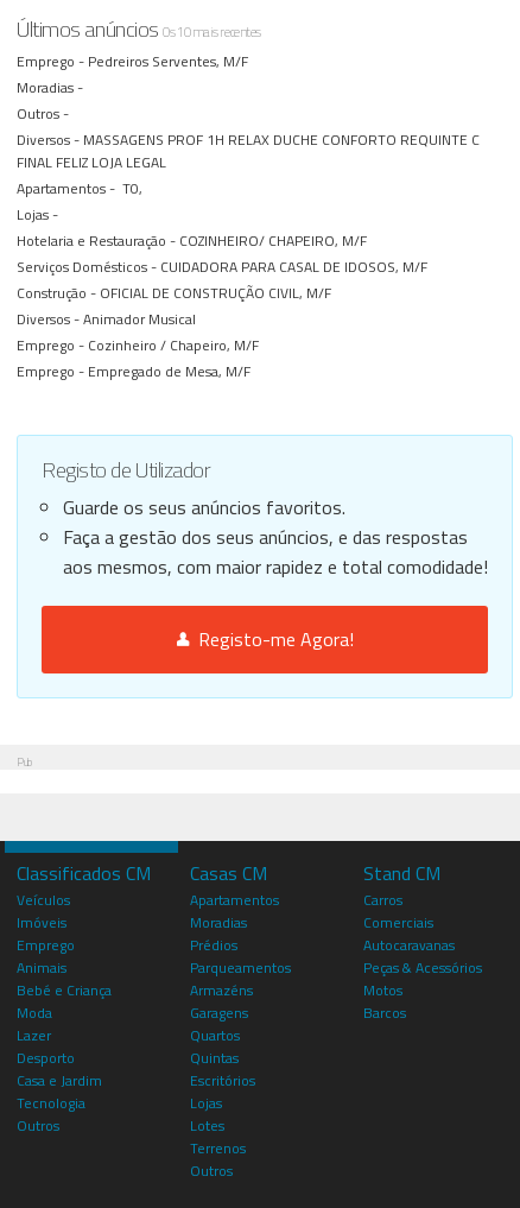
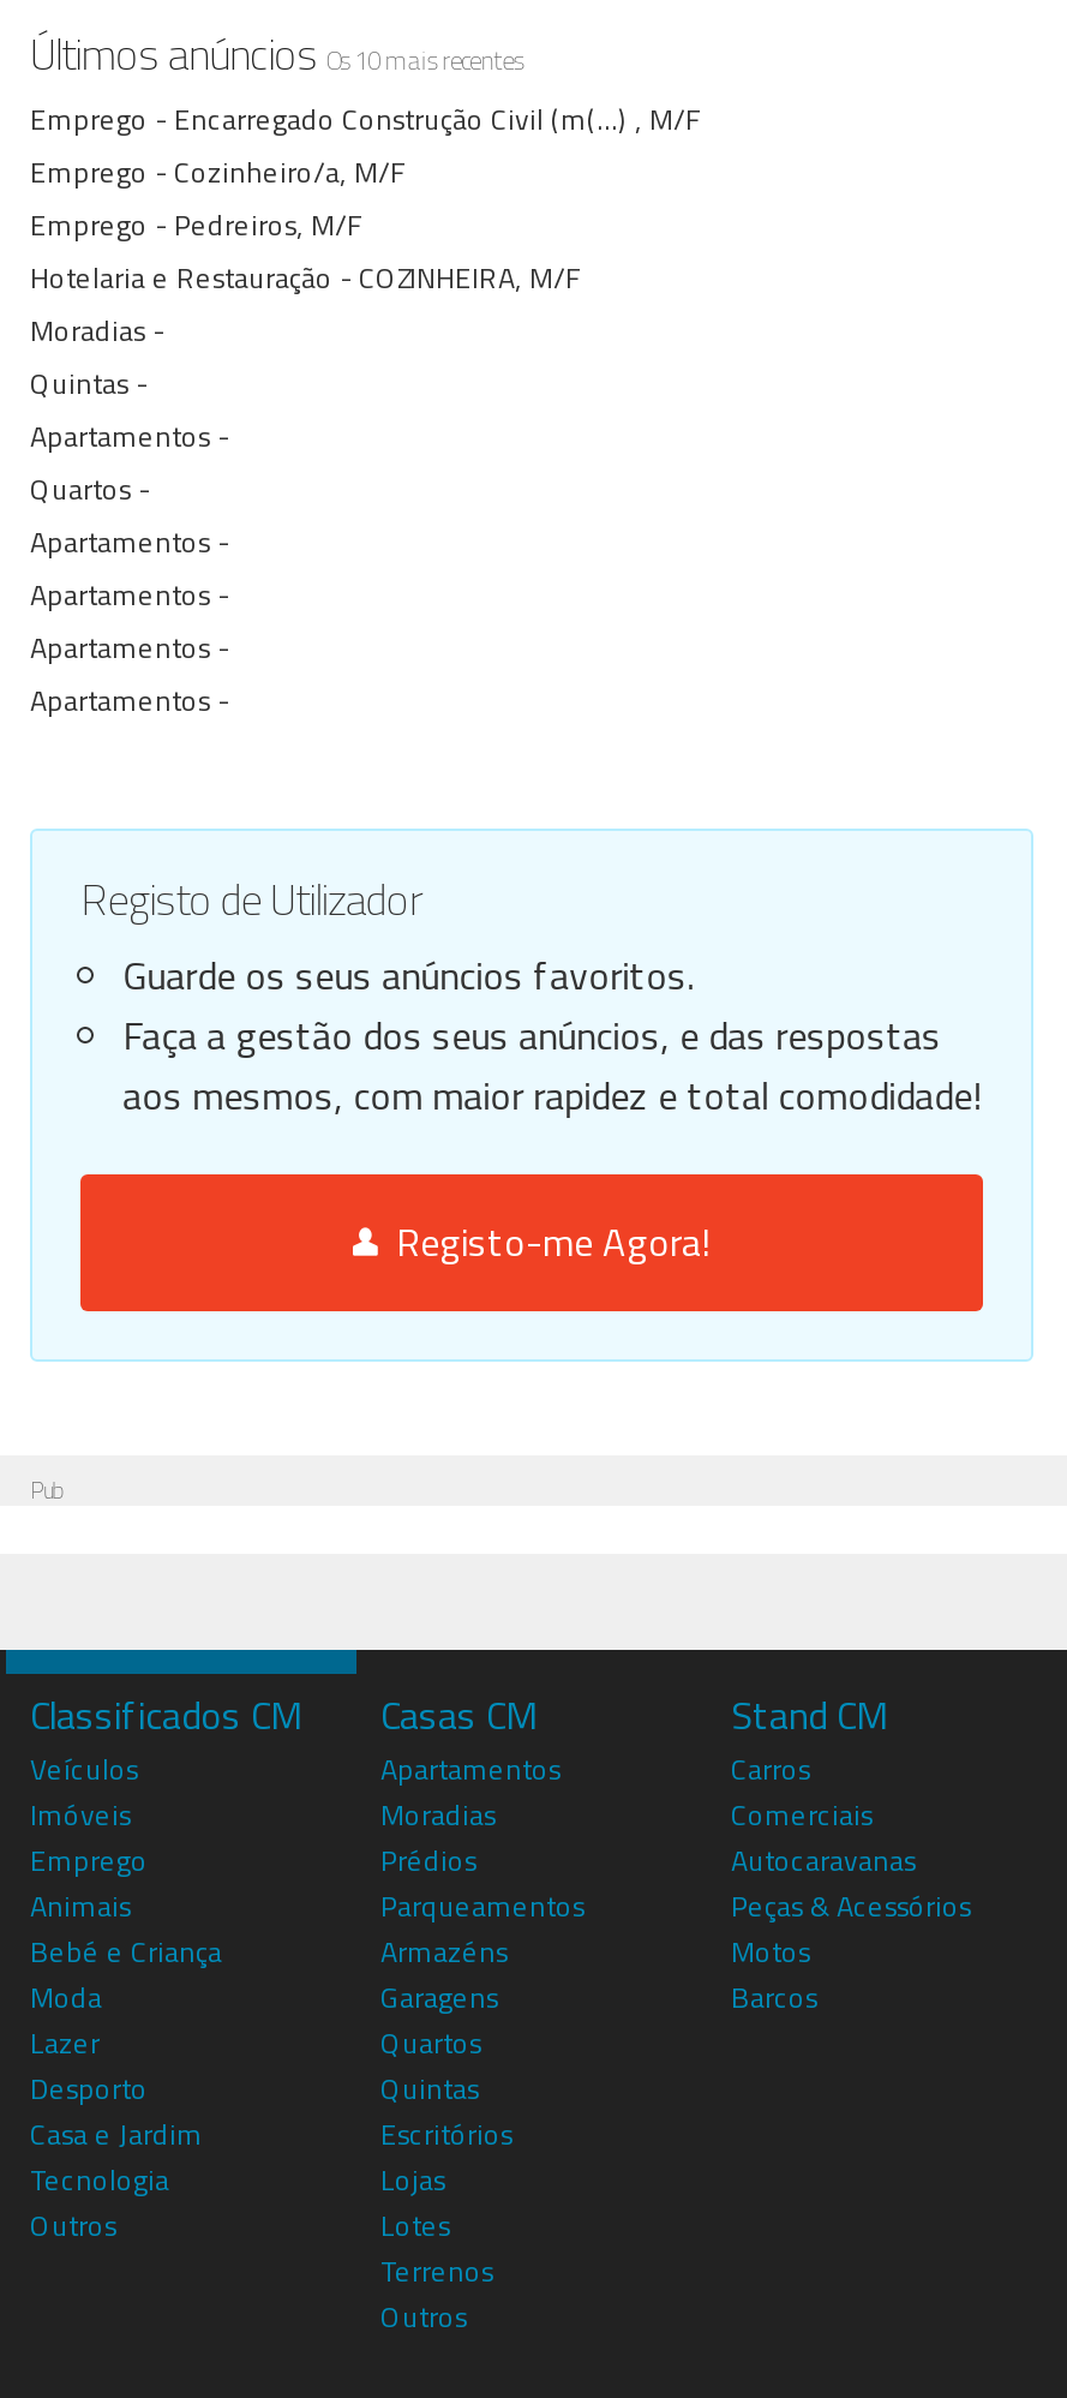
- Emprego - Pedreiros Serventes, M/F
+ Emprego - Encarregado Construção Civil (m(...) , M/F
+ Emprego - Cozinheiro/a, M/F
+ Emprego - Pedreiros, M/F
+ Hotelaria e Restauração - COZINHEIRA, M/F

moved down: Moradias -

- Outros -
- Diversos - MASSAGENS PROF 1H RELAX DUCHE CONFORTO REQUINTE C
- FINAL FELIZ LOJA LEGAL
- Apartamentos - T0,
- Lojas -
- Hotelaria e Restauração - COZINHEIRO/ CHAPEIRO, M/F
- Serviços Domésticos - CUIDADORA PARA CASAL DE IDOSOS, M/F
- Construção - OFICIAL DE CONSTRUÇÃO CIVIL, M/F
- Diversos -Animador Musical
- Emprego - Cozinheiro / Chapeiro, M/F
- Emprego - Empregado de Mesa, M/F
+ Quintas -
+ Apartamentos -
+ Quartos -
+ Apartamentos -
+ Apartamentos -
+ Apartamentos -
+ Apartamentos -
